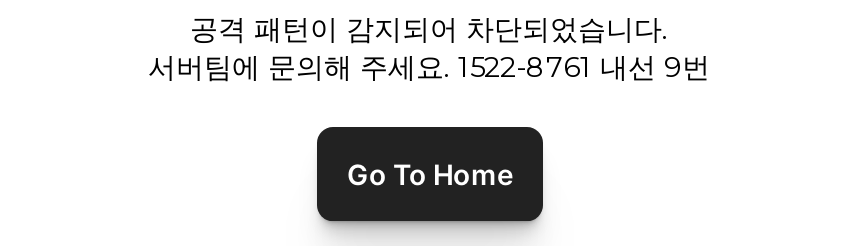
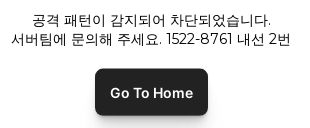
- 서버팀에 문의해 주세요. 1522-8761 내선 9번
+ 서버팀에 문의해 주세요. 1522-8761 내선 2번
